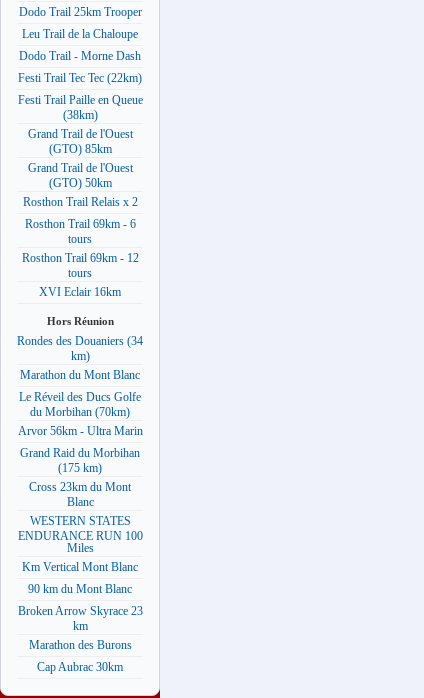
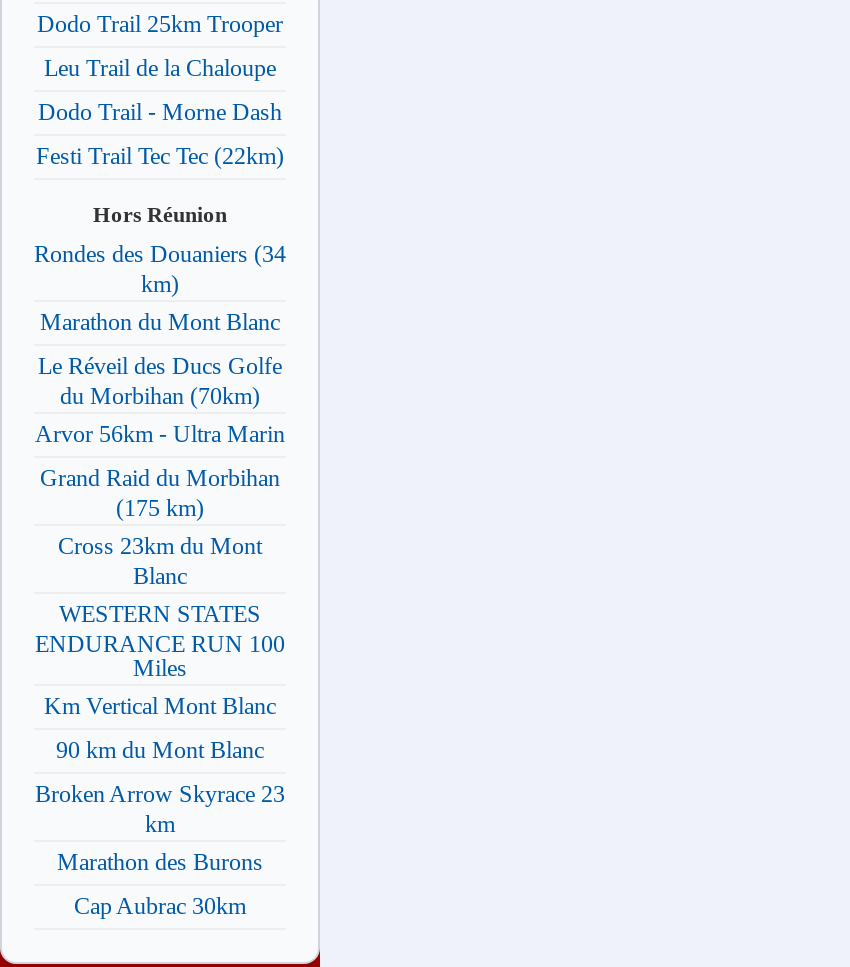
- Festi Trail Paille en Queue
- (38km)
- Grand Trail de l'Ouest
- (GTO) 85km
- Grand Trail de l'Ouest
- (GTO) 50km
- Rosthon Trail Relais x 2
- Rosthon Trail 69km - 6
- tours
- Rosthon Trail 69km - 12
- tours
- XVI Eclair 16km
